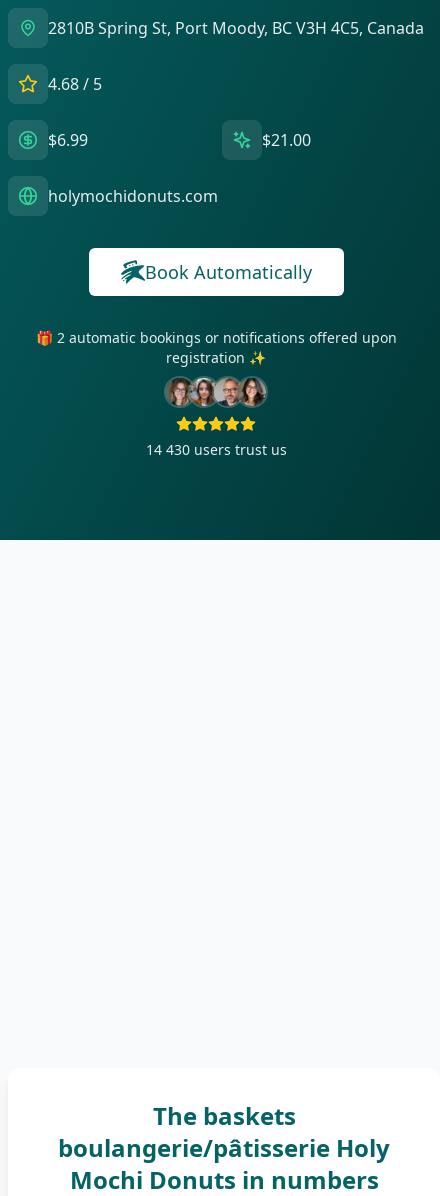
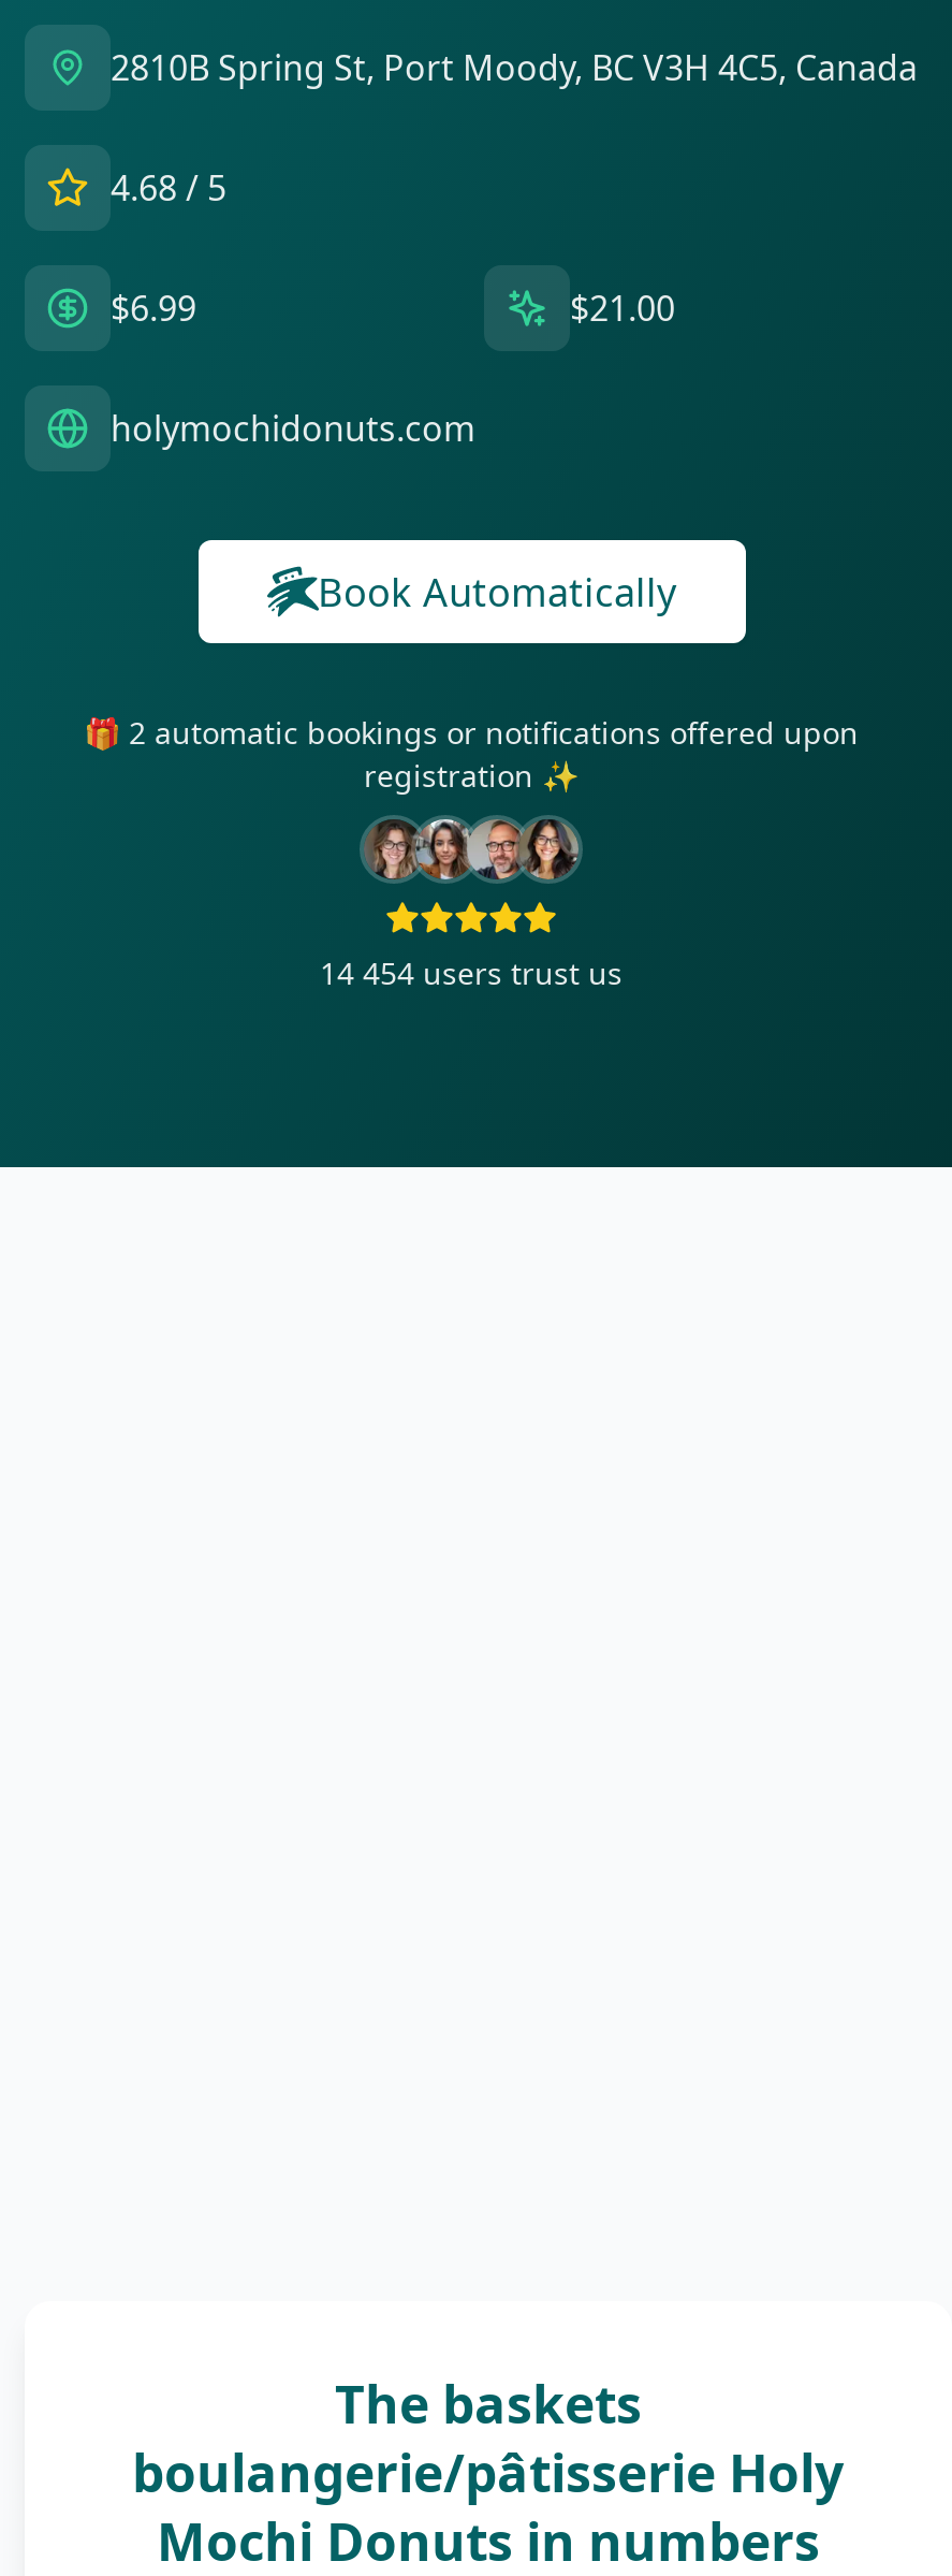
- 14 430 users trust us
+ 14 454 users trust us
